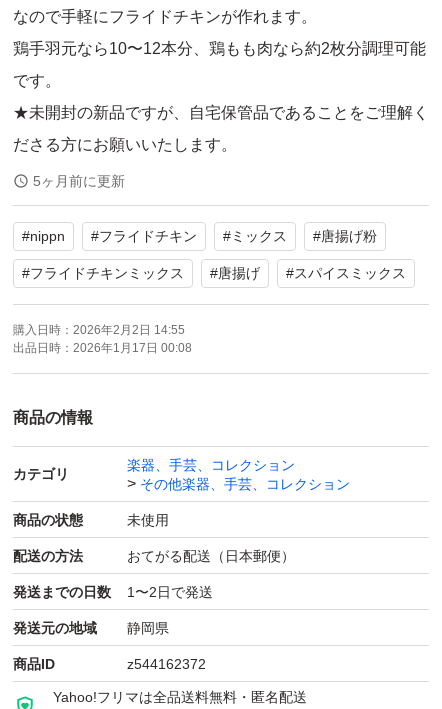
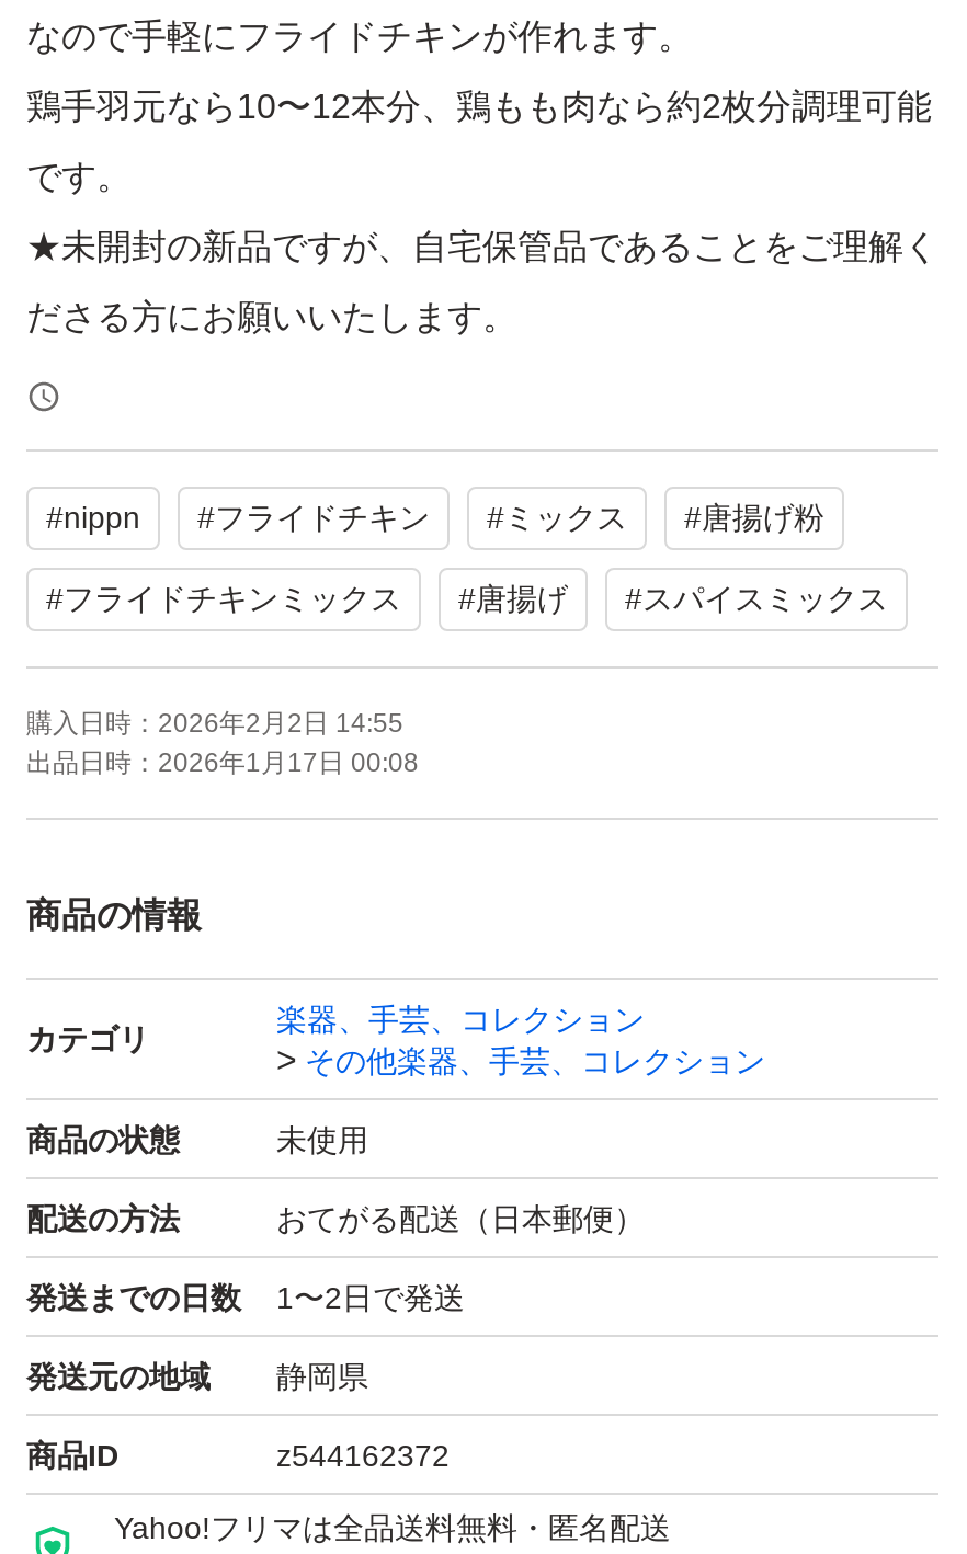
- 5ヶ月前に更新
